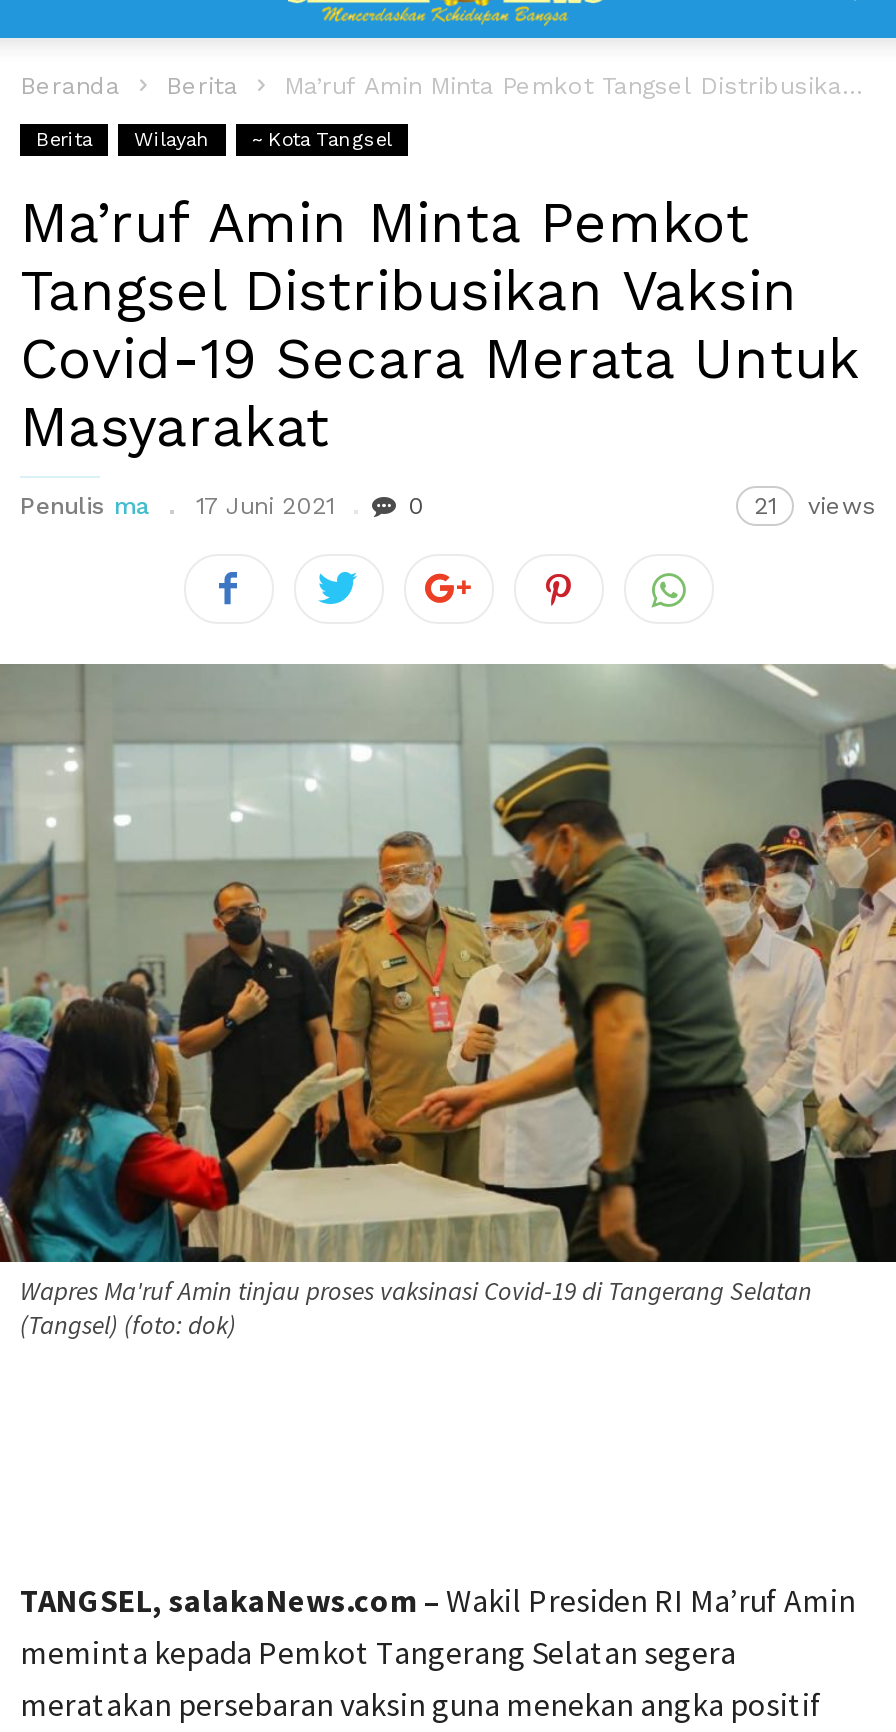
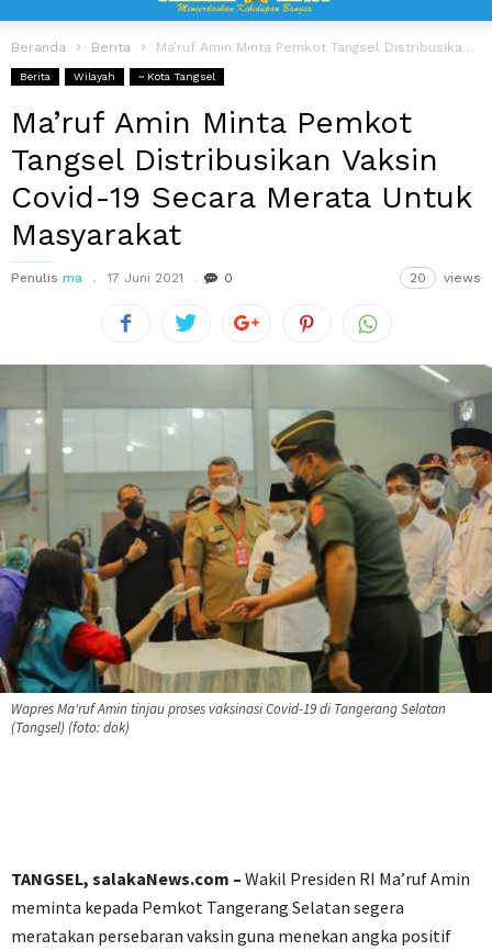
- 21 views
+ 20 views
